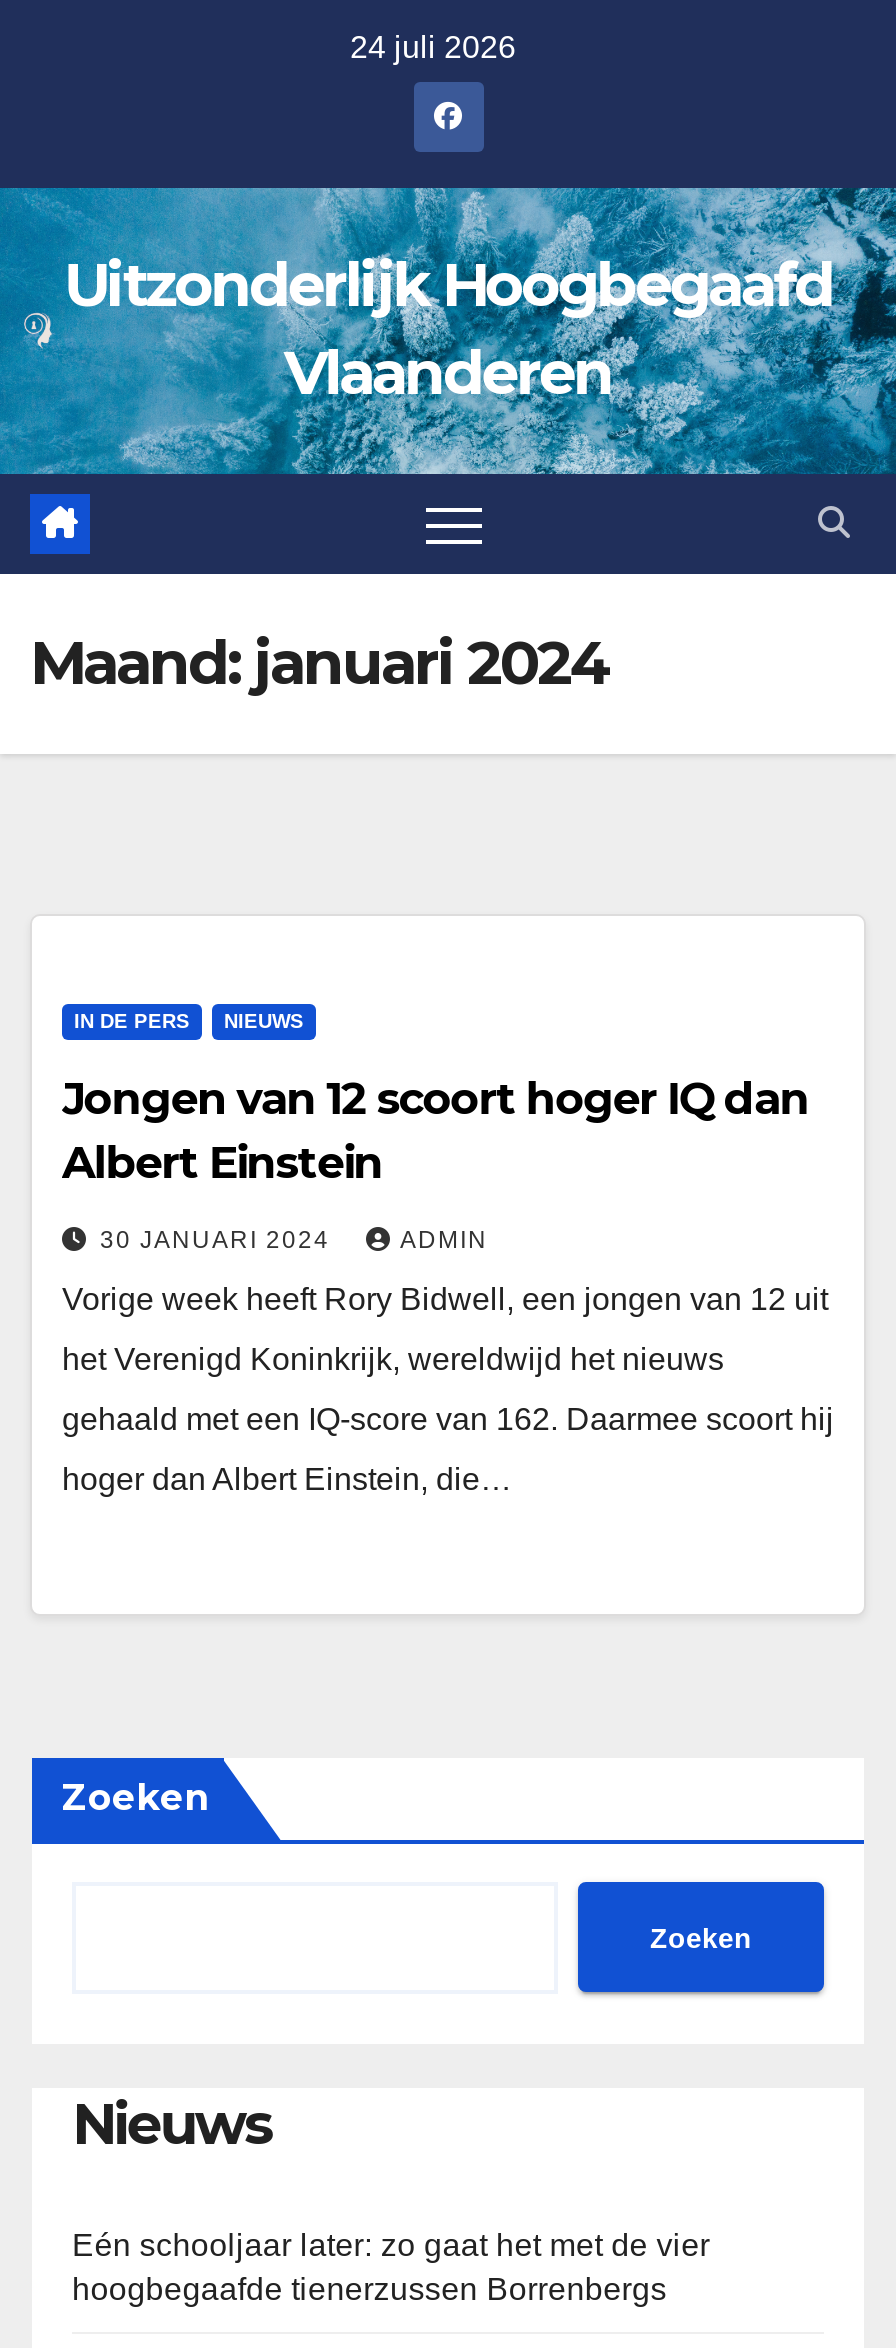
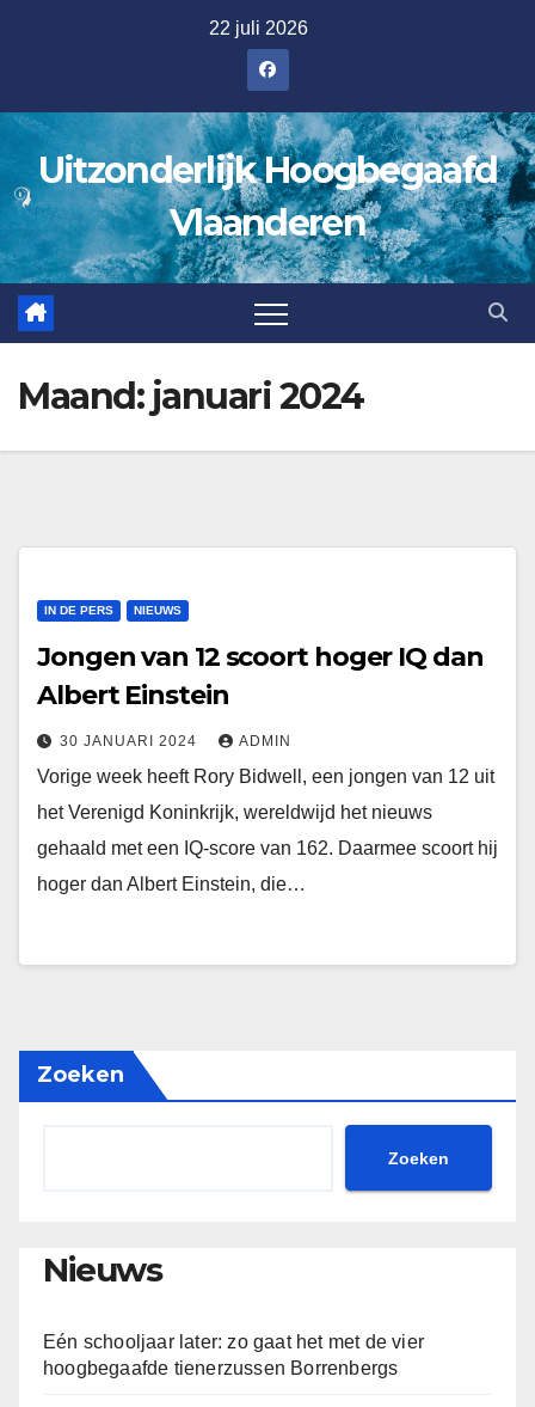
- 24 juli 2026
+ 22 juli 2026
